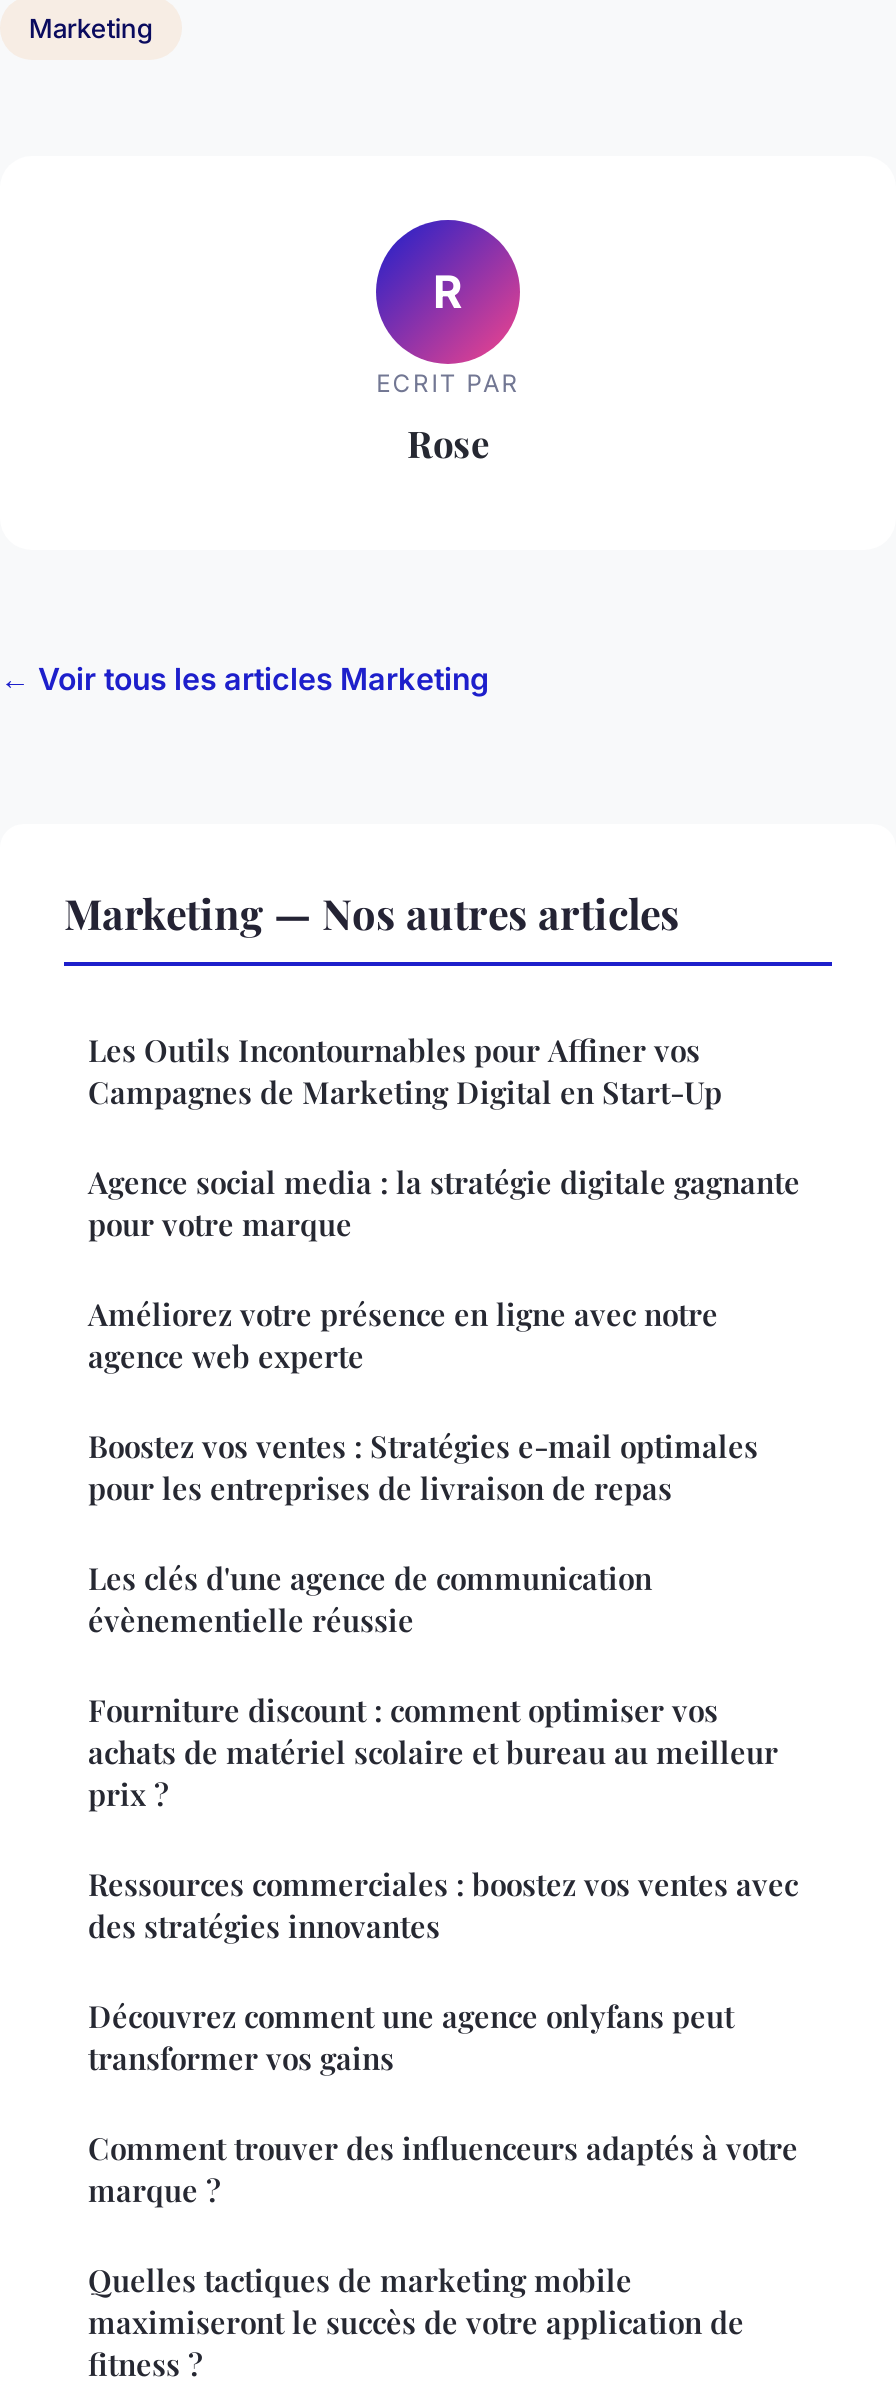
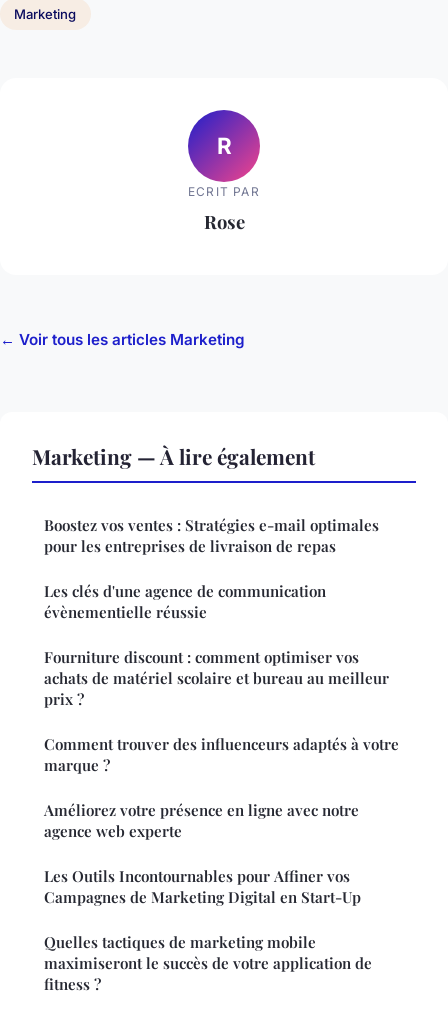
- Marketing — Nos autres articles
- Agence social media : la stratégie digitale gagnante
- pour votre marque
+ Marketing — À lire également

moved down: Améliorez votre présence en ligne avec notre | agence web experte | Les Outils Incontournables pour Affiner vos | Campagnes de Marketing Digital en Start-Up

- Ressources commerciales : boostez vos ventes avec
- des stratégies innovantes
- Découvrez comment une agence onlyfans peut
- transformer vos gains

moved up: Comment trouver des influenceurs adaptés à votre | marque ?
